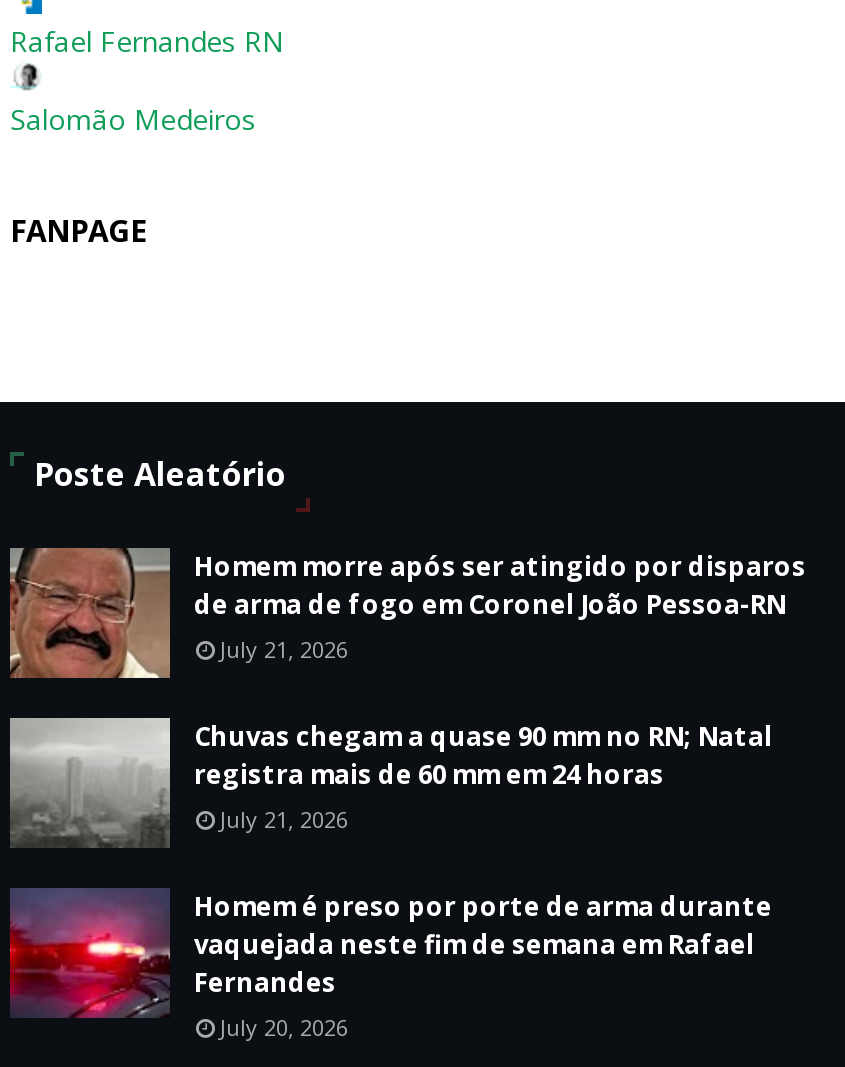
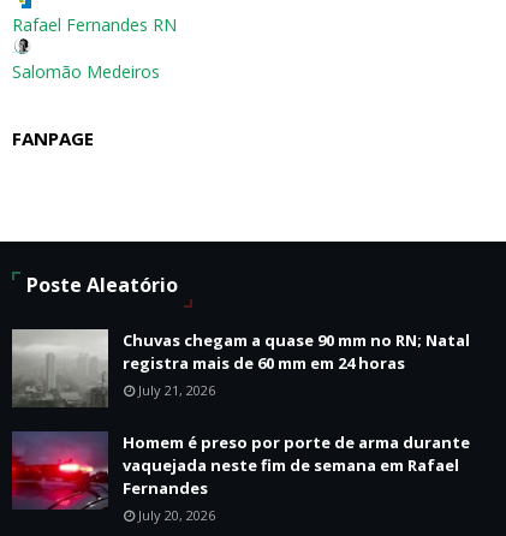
- [image]
- Homem morre após ser atingido por disparos
- de arma de fogo em Coronel João Pessoa-RN
- July 21, 2026
